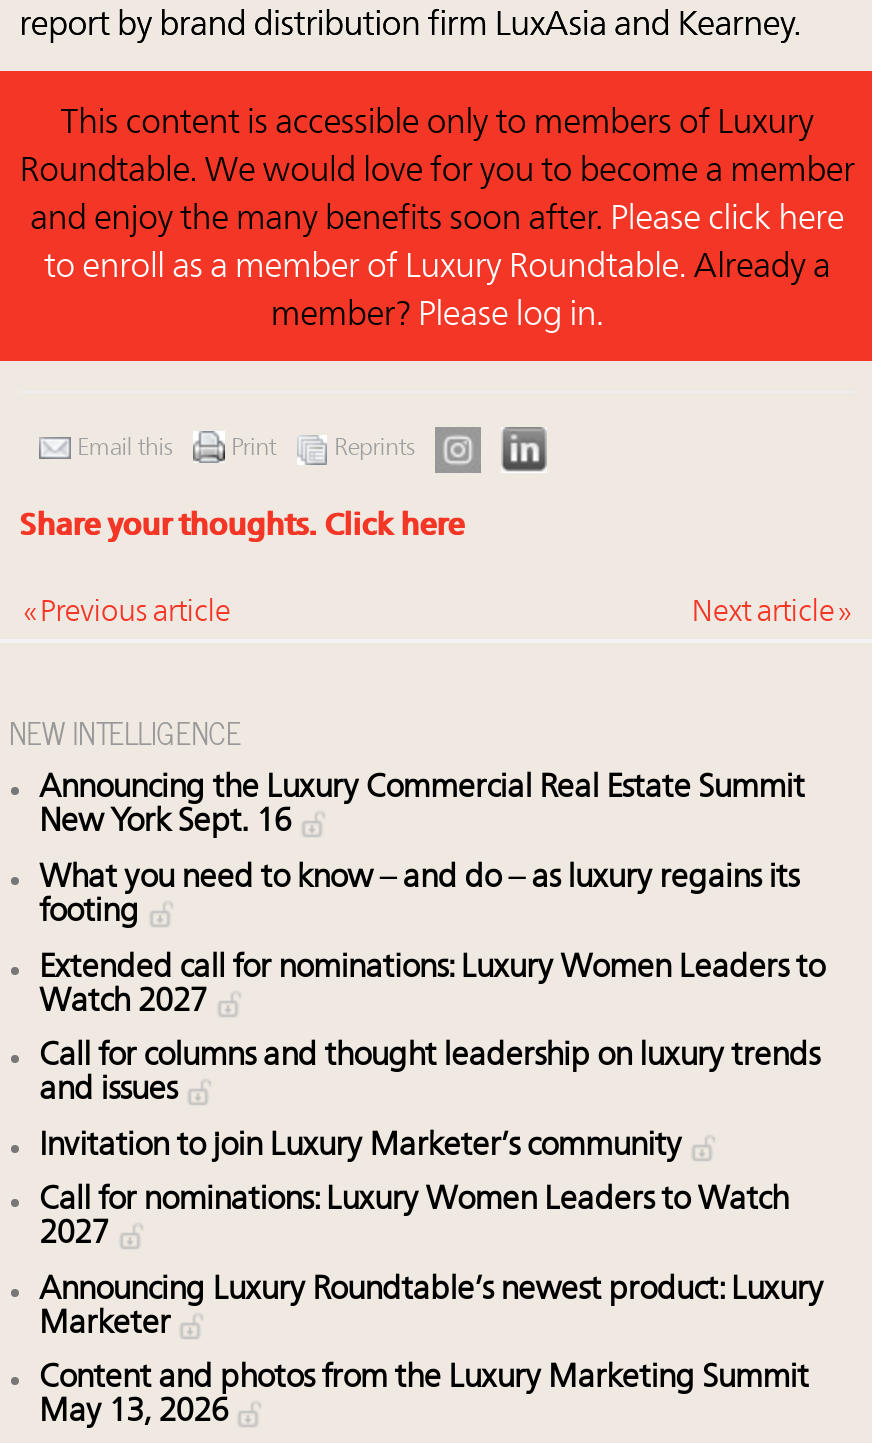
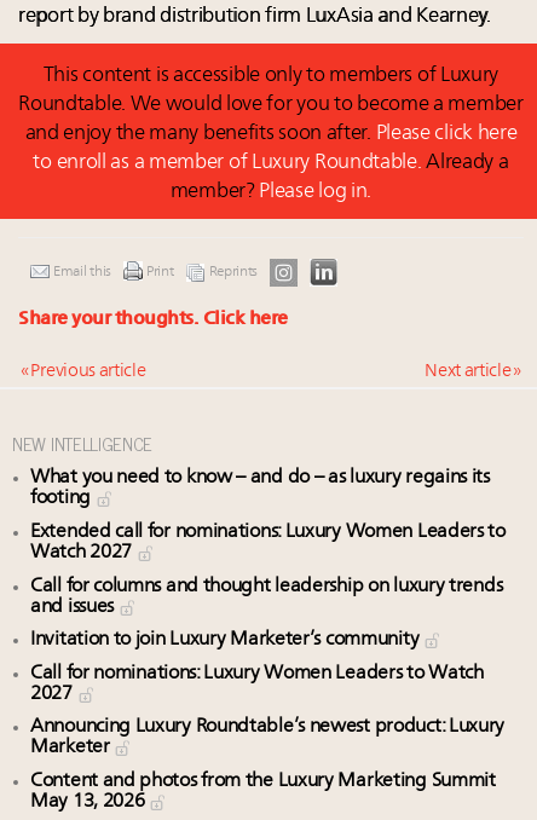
- Announcing the Luxury Commercial Real Estate Summit
- New York Sept. 16
